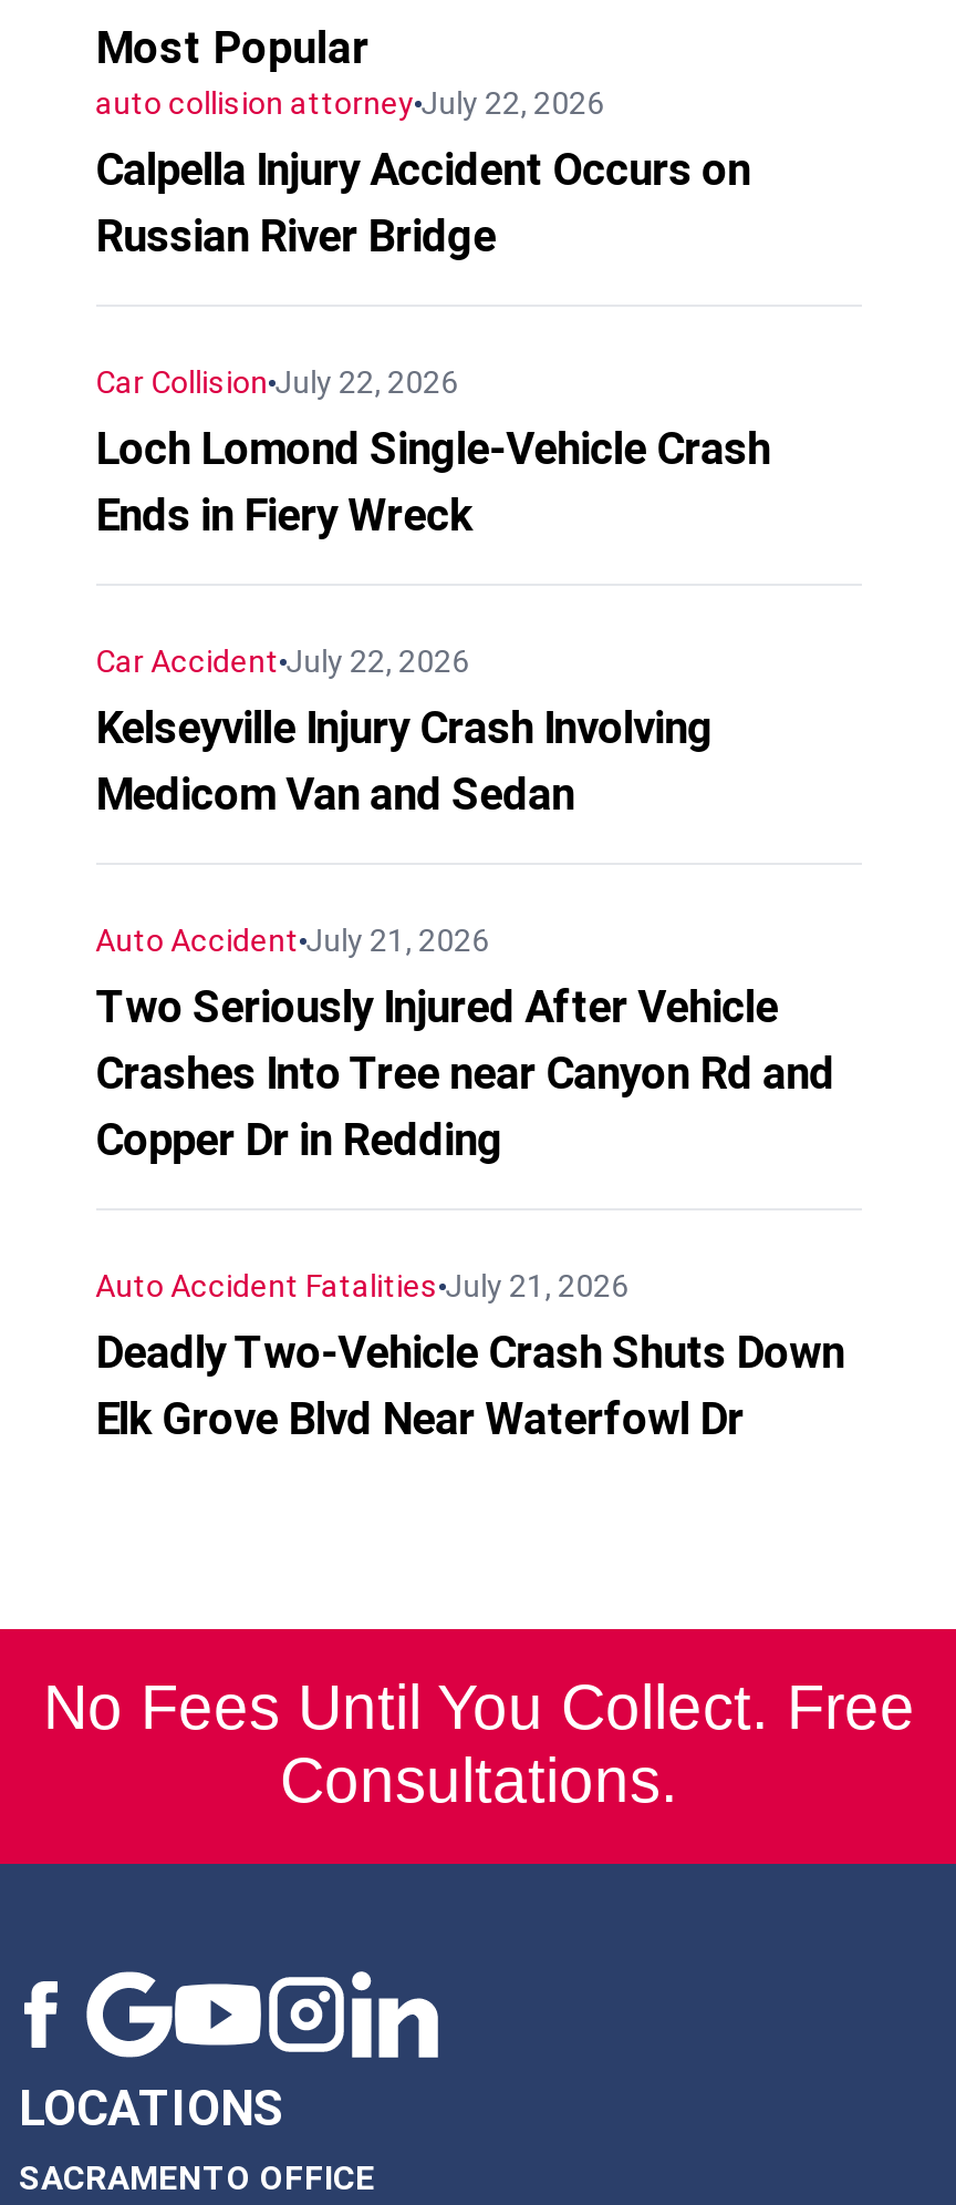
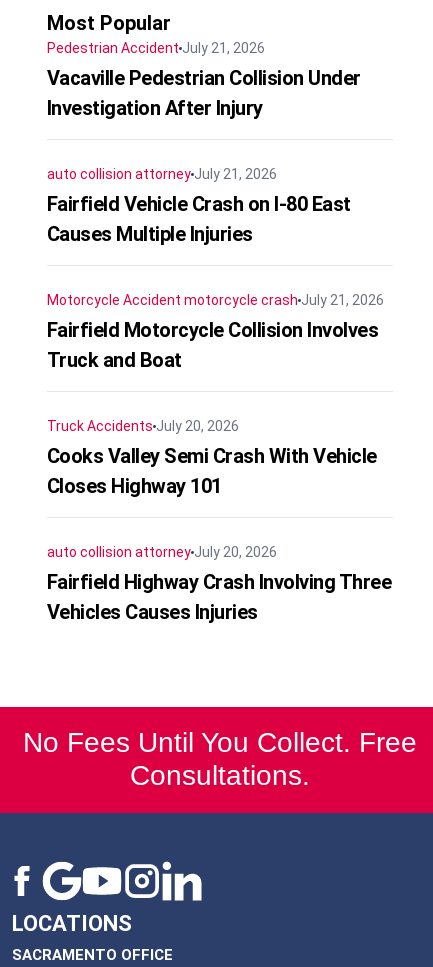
- auto collision attorney July 22, 2026
- Calpella Injury Accident Occurs on
- Russian River Bridge
+ Pedestrian Accident July 21, 2026
+ Vacaville Pedestrian Collision Under
+ Investigation After Injury

- Car Collision July 22, 2026
- Loch Lomond Single-Vehicle Crash
- Ends in Fiery Wreck
+ auto collision attorney July 21, 2026
+ Fairfield Vehicle Crash on I-80 East
+ Causes Multiple Injuries

- Car Accident July 22, 2026
- Kelseyville Injury Crash Involving
- Medicom Van and Sedan
+ Motorcycle Accident motorcycle crash July 21, 2026
+ Fairfield Motorcycle Collision Involves
+ Truck and Boat

- Auto Accident July 21, 2026
- Two Seriously Injured After Vehicle
- Crashes Into Tree near Canyon Rd and
- Copper Dr in Redding
+ Truck Accidents July 20, 2026
+ Cooks Valley Semi Crash With Vehicle
+ Closes Highway 101

- Auto Accident Fatalities July 21, 2026
- Deadly Two-Vehicle Crash Shuts Down
- Elk Grove Blvd Near Waterfowl Dr
+ auto collision attorney July 20, 2026
+ Fairfield Highway Crash Involving Three
+ Vehicles Causes Injuries
